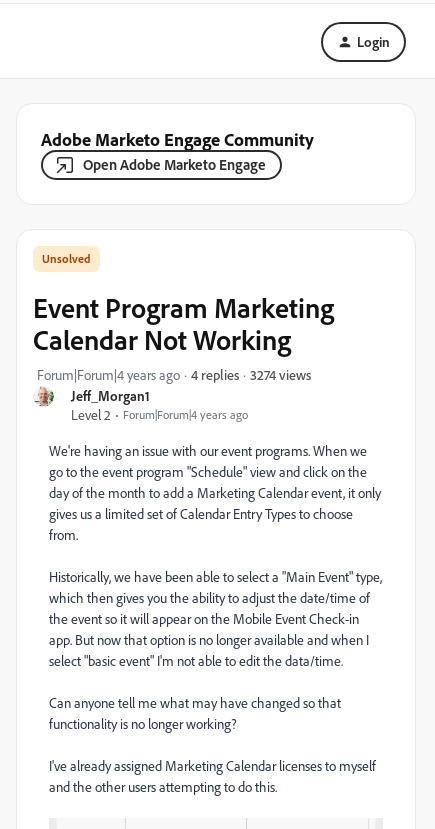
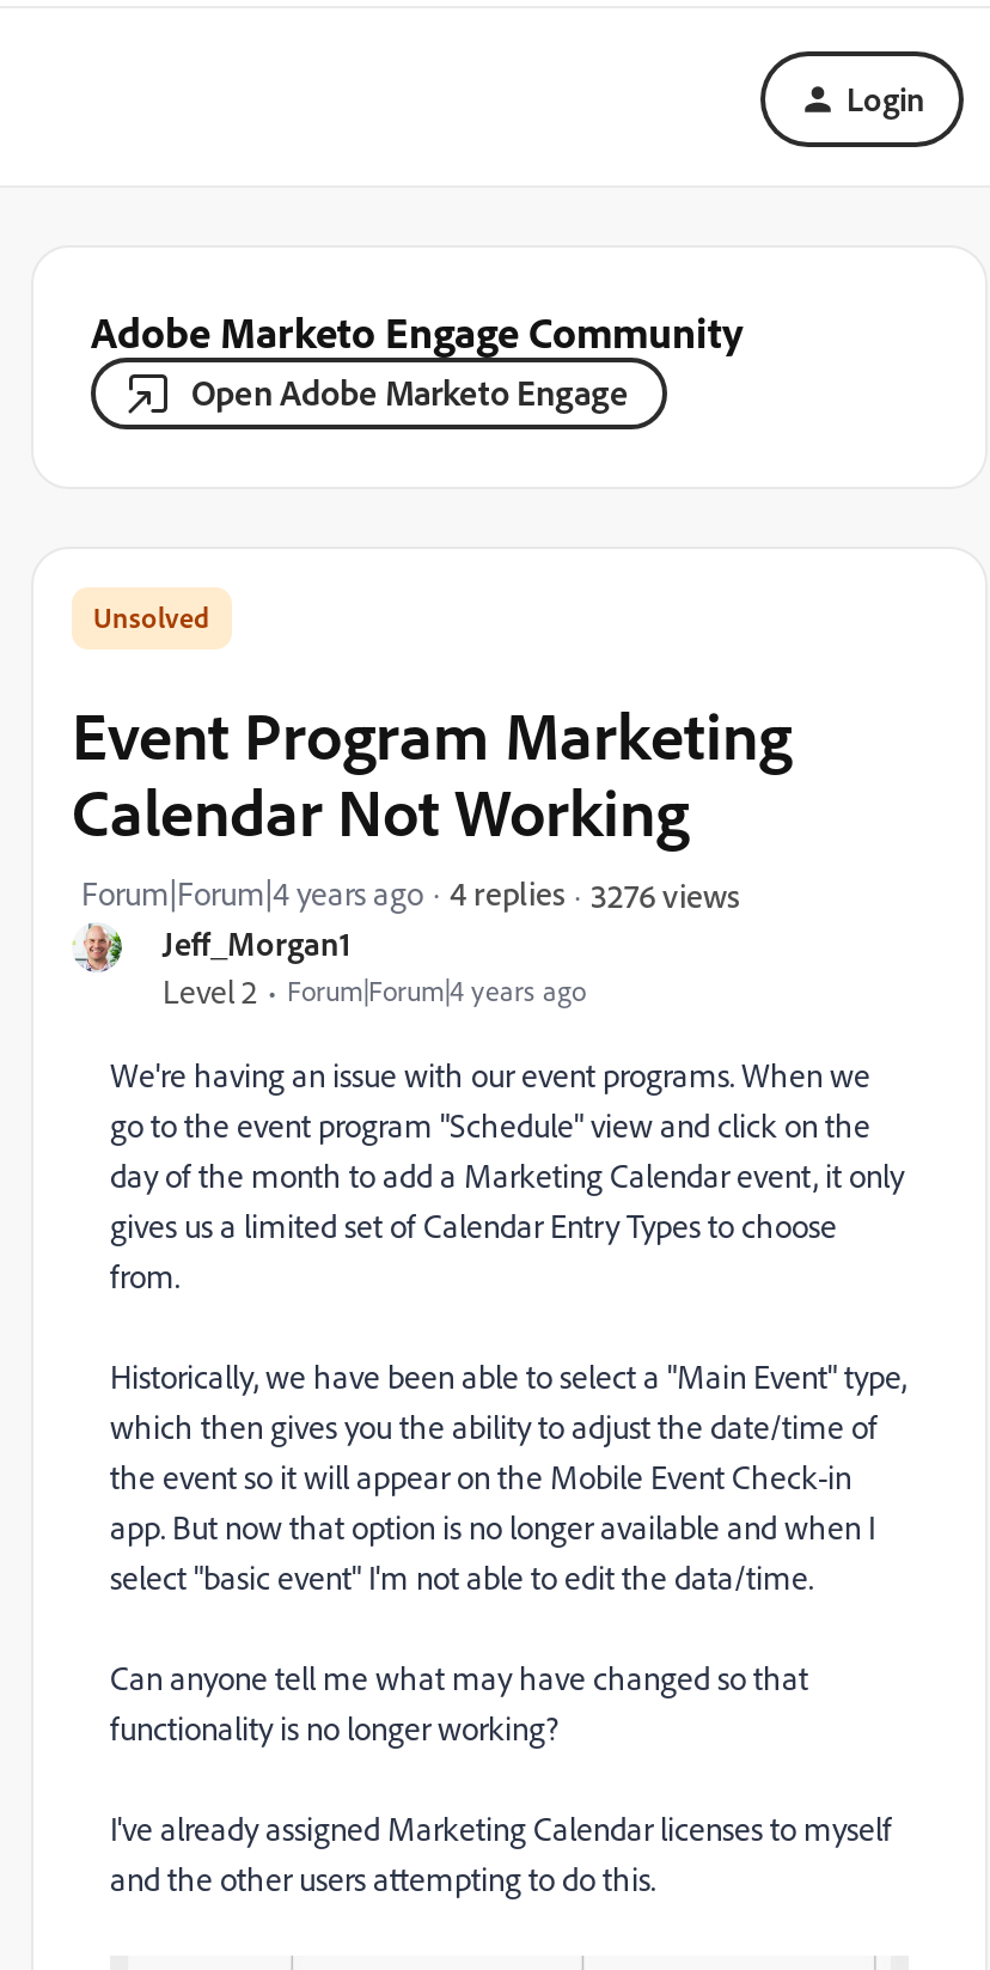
- 3274 views
+ 3276 views
